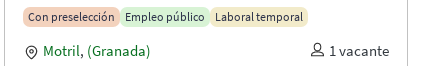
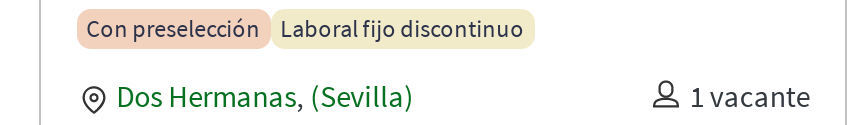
- Empleo público
- Laboral temporal
+ Laboral fijo discontinuo

- Motril, (Granada)
+ Dos Hermanas, (Sevilla)
